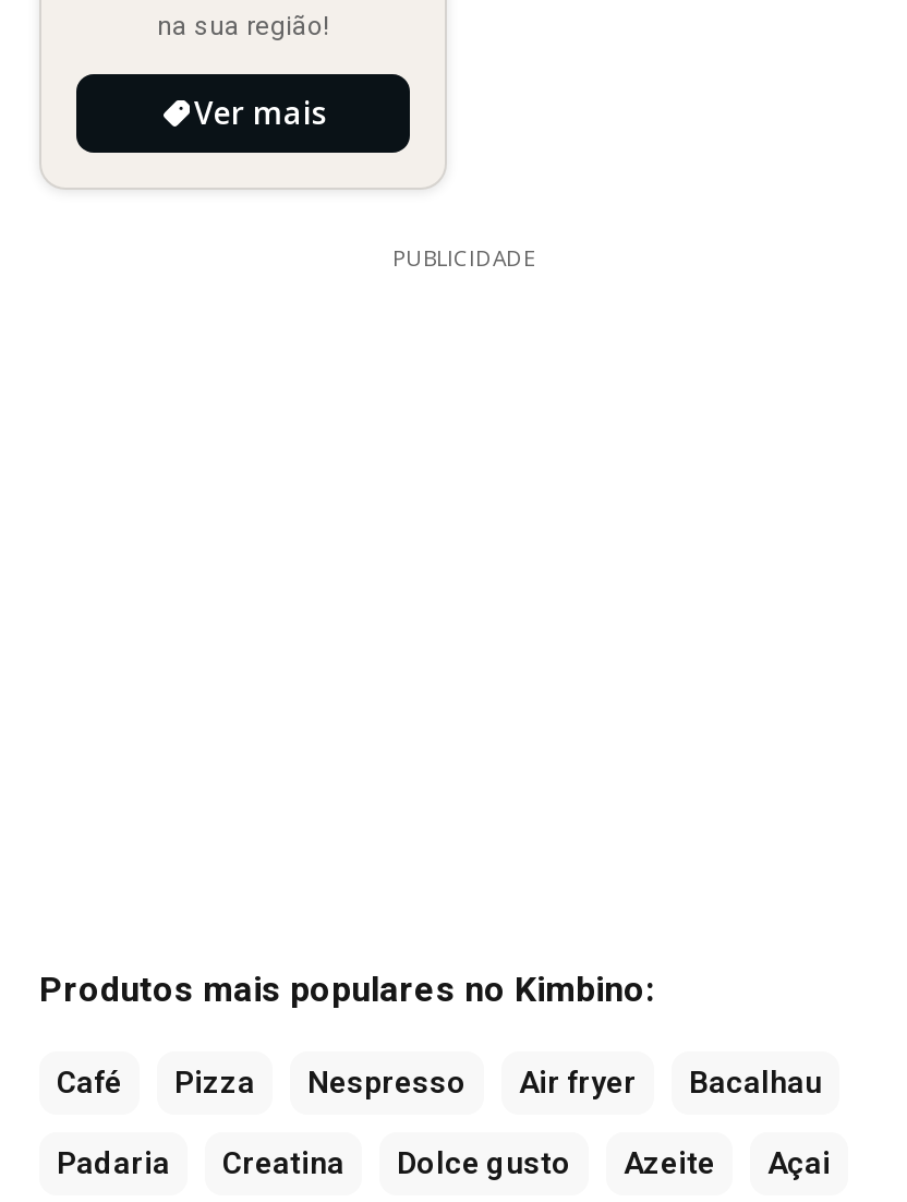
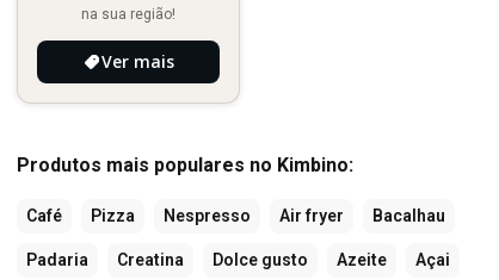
- PUBLICIDADE
